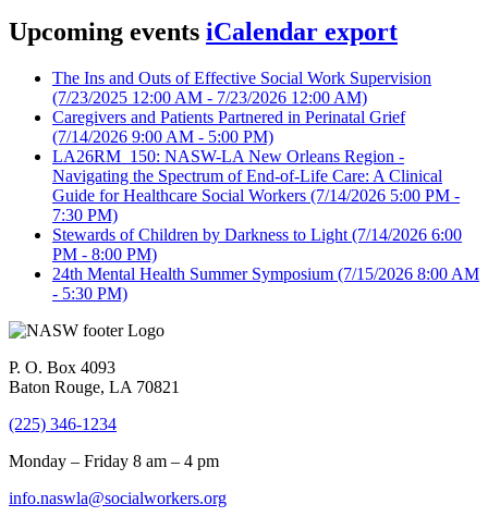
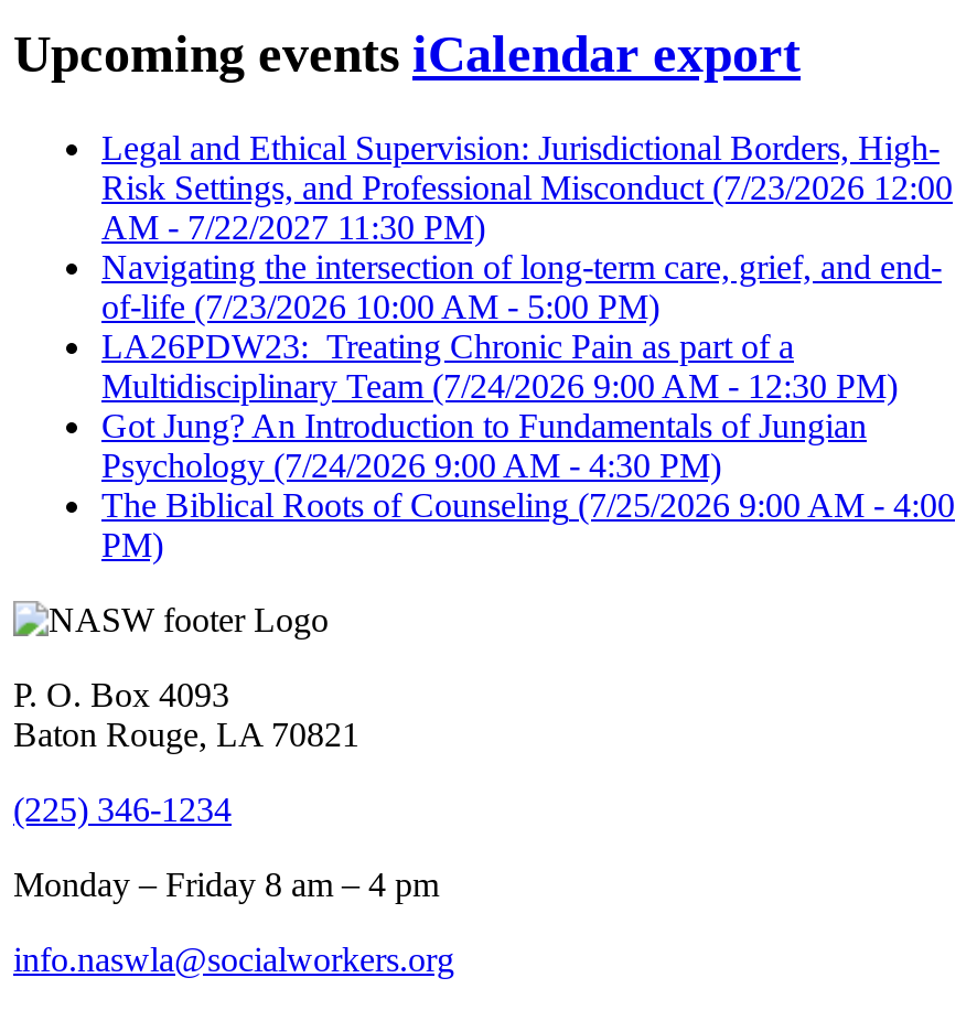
- The Ins and Outs of Effective Social Work Supervision
- (7/23/2025 12:00 AM - 7/23/2026 12:00 AM)
- Caregivers and Patients Partnered in Perinatal Grief
- (7/14/2026 9:00 AM - 5:00 PM)
- LA26RM_150: NASW-LA New Orleans Region -
- Navigating the Spectrum of End-of-Life Care: A Clinical
- Guide for Healthcare Social Workers (7/14/2026 5:00 PM -
- 7:30 PM)
- Stewards of Children by Darkness to Light (7/14/2026 6:00
- PM - 8:00 PM)
- 24th Mental Health Summer Symposium (7/15/2026 8:00 AM
- - 5:30 PM)
+ Legal and Ethical Supervision: Jurisdictional Borders, High-
+ Risk Settings, and Professional Misconduct (7/23/2026 12:00
+ AM - 7/22/2027 11:30 PM)
+ Navigating the intersection of long-term care, grief, and end-
+ of-life (7/23/2026 10:00 AM - 5:00 PM)
+ LA26PDW23: Treating Chronic Pain as part of a
+ Multidisciplinary Team(7/24/2026 9:00 AM - 12:30 PM)
+ Got Jung? An Introduction to Fundamentals of Jungian
+ Psychology (7/24/2026 9:00 AM - 4:30 PM)
+ The Biblical Roots of Counseling (7/25/2026 9:00 AM - 4:00
+ PM)
